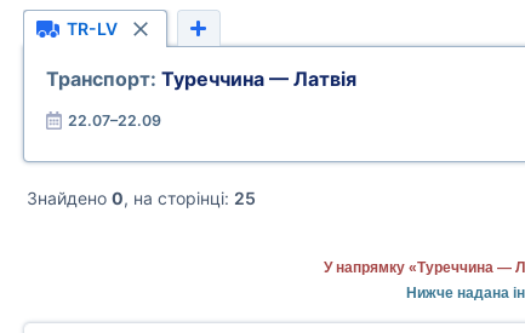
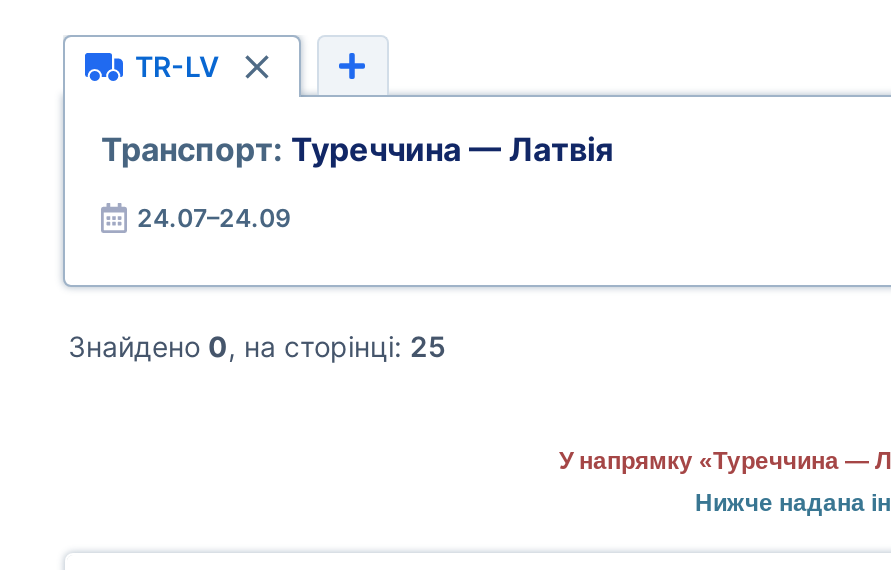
- 22.07–22.09
+ 24.07–24.09
